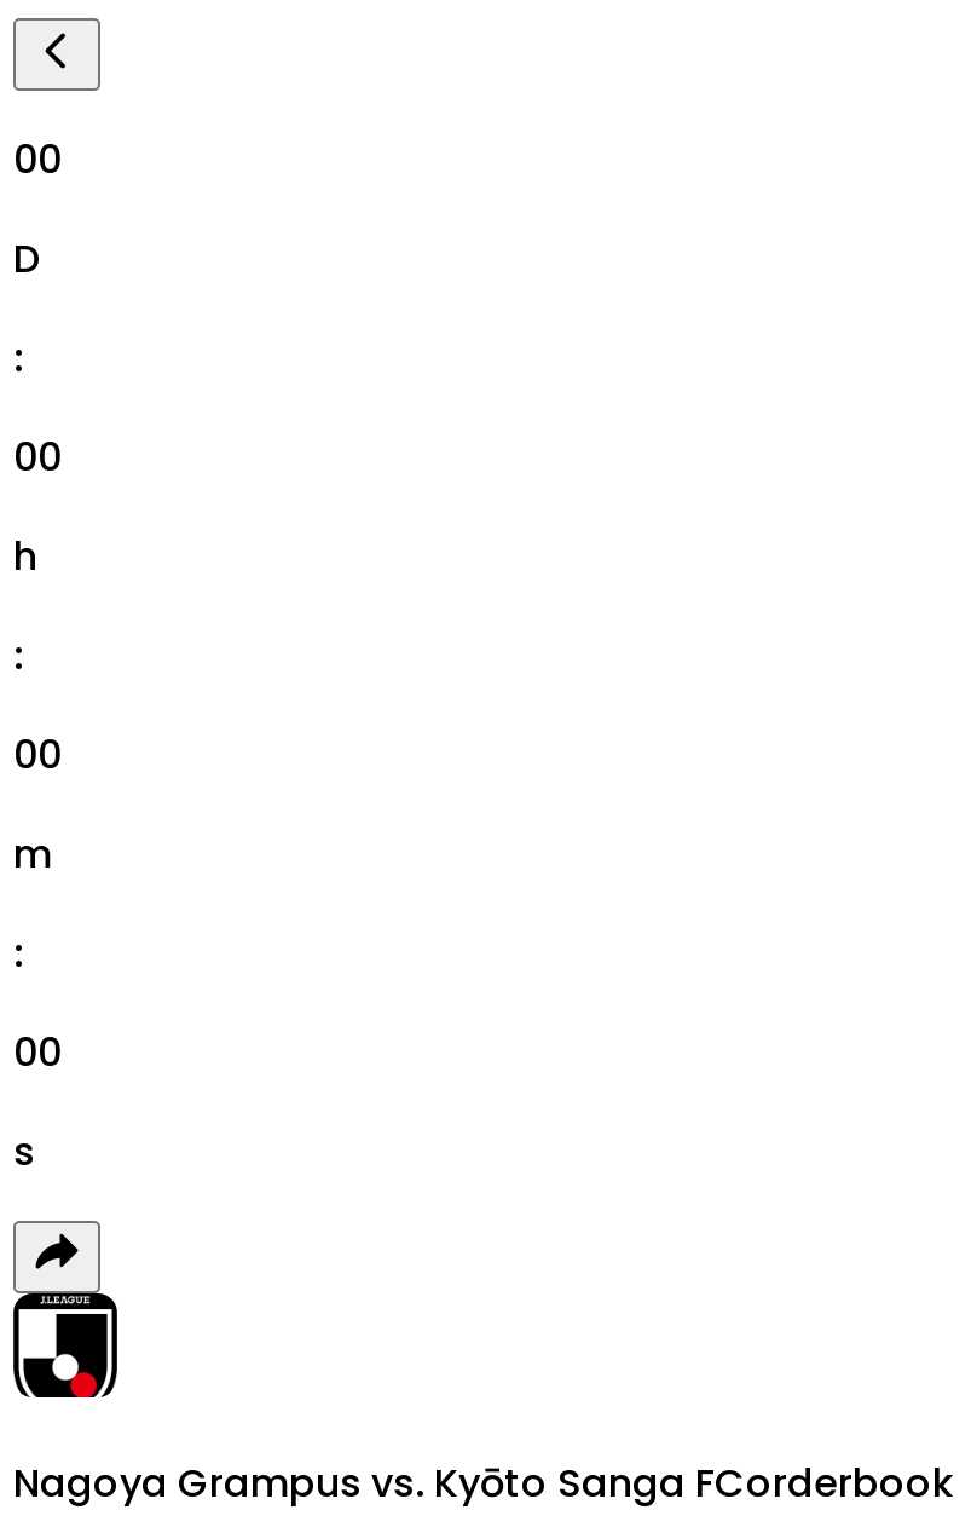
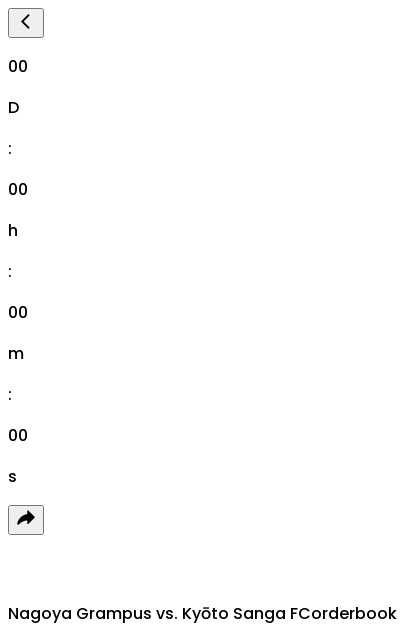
- [image]
